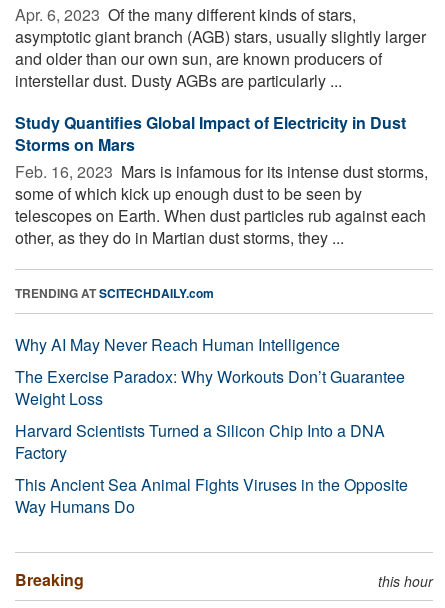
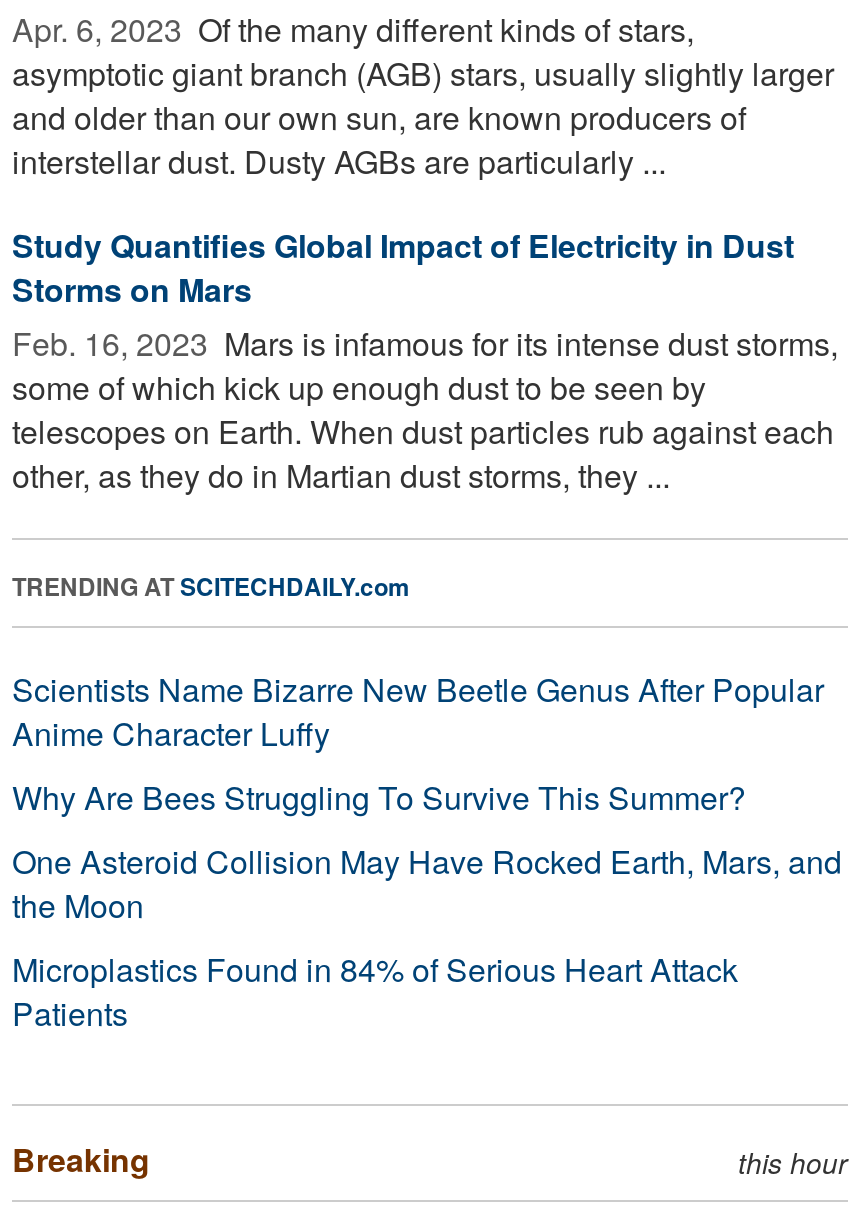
- Why AI May Never Reach Human Intelligence
- The Exercise Paradox: Why Workouts Don’t Guarantee
- Weight Loss
- Harvard Scientists Turned a Silicon Chip Into a DNA
- Factory
- This Ancient Sea Animal Fights Viruses in the Opposite
- Way Humans Do
+ Scientists Name Bizarre New Beetle Genus After Popular
+ Anime Character Luffy
+ Why Are Bees Struggling To Survive This Summer?
+ One Asteroid Collision May Have Rocked Earth, Mars, and
+ the Moon
+ Microplastics Found in 84% of Serious Heart Attack
+ Patients
